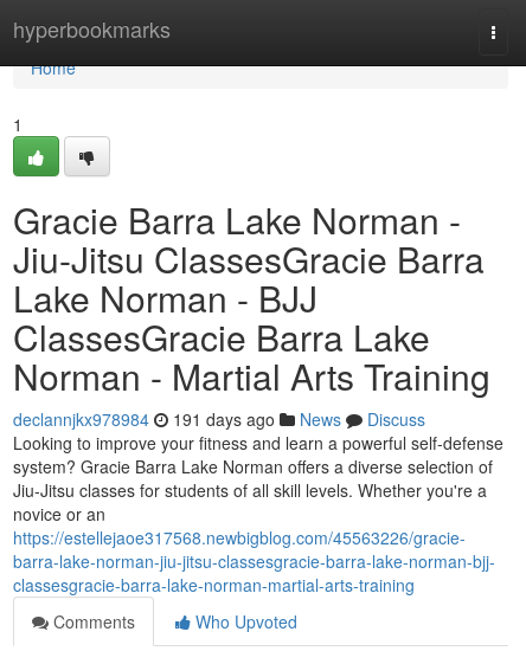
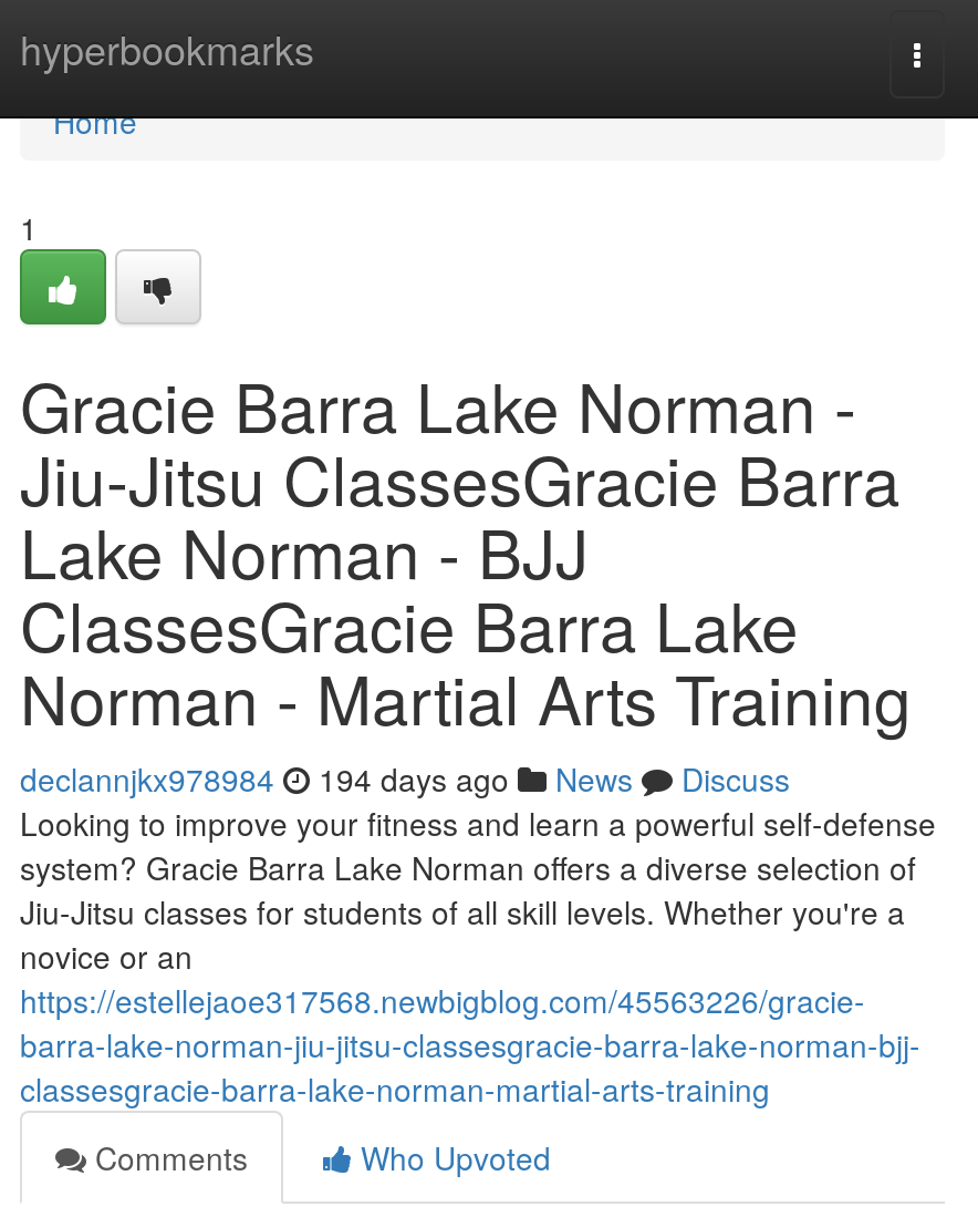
- declannjkx978984 191 days ago News Discuss
+ declannjkx978984 194 days ago News Discuss
